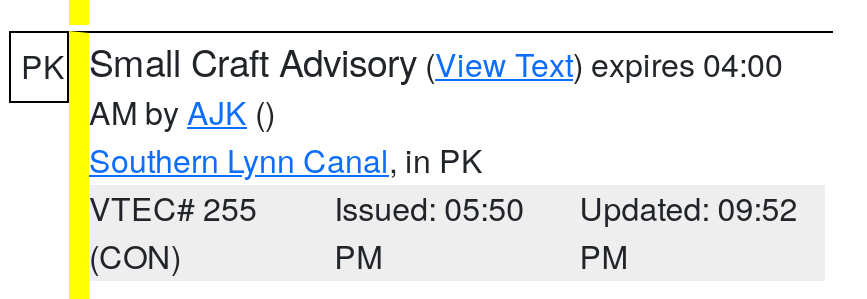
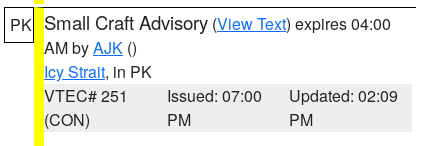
- Southern Lynn Canal, in PK
- VTEC# 255
+ Icy Strait, in PK
+ VTEC# 251

- Issued: 05:50
+ Issued: 07:00

- Updated: 09:52
+ Updated: 02:09
